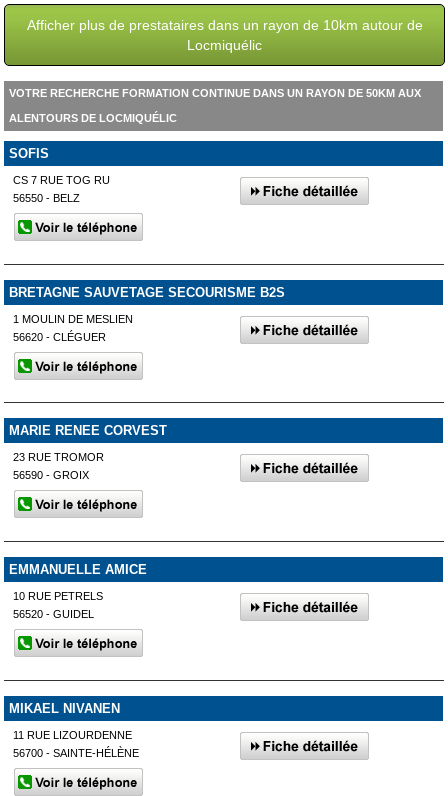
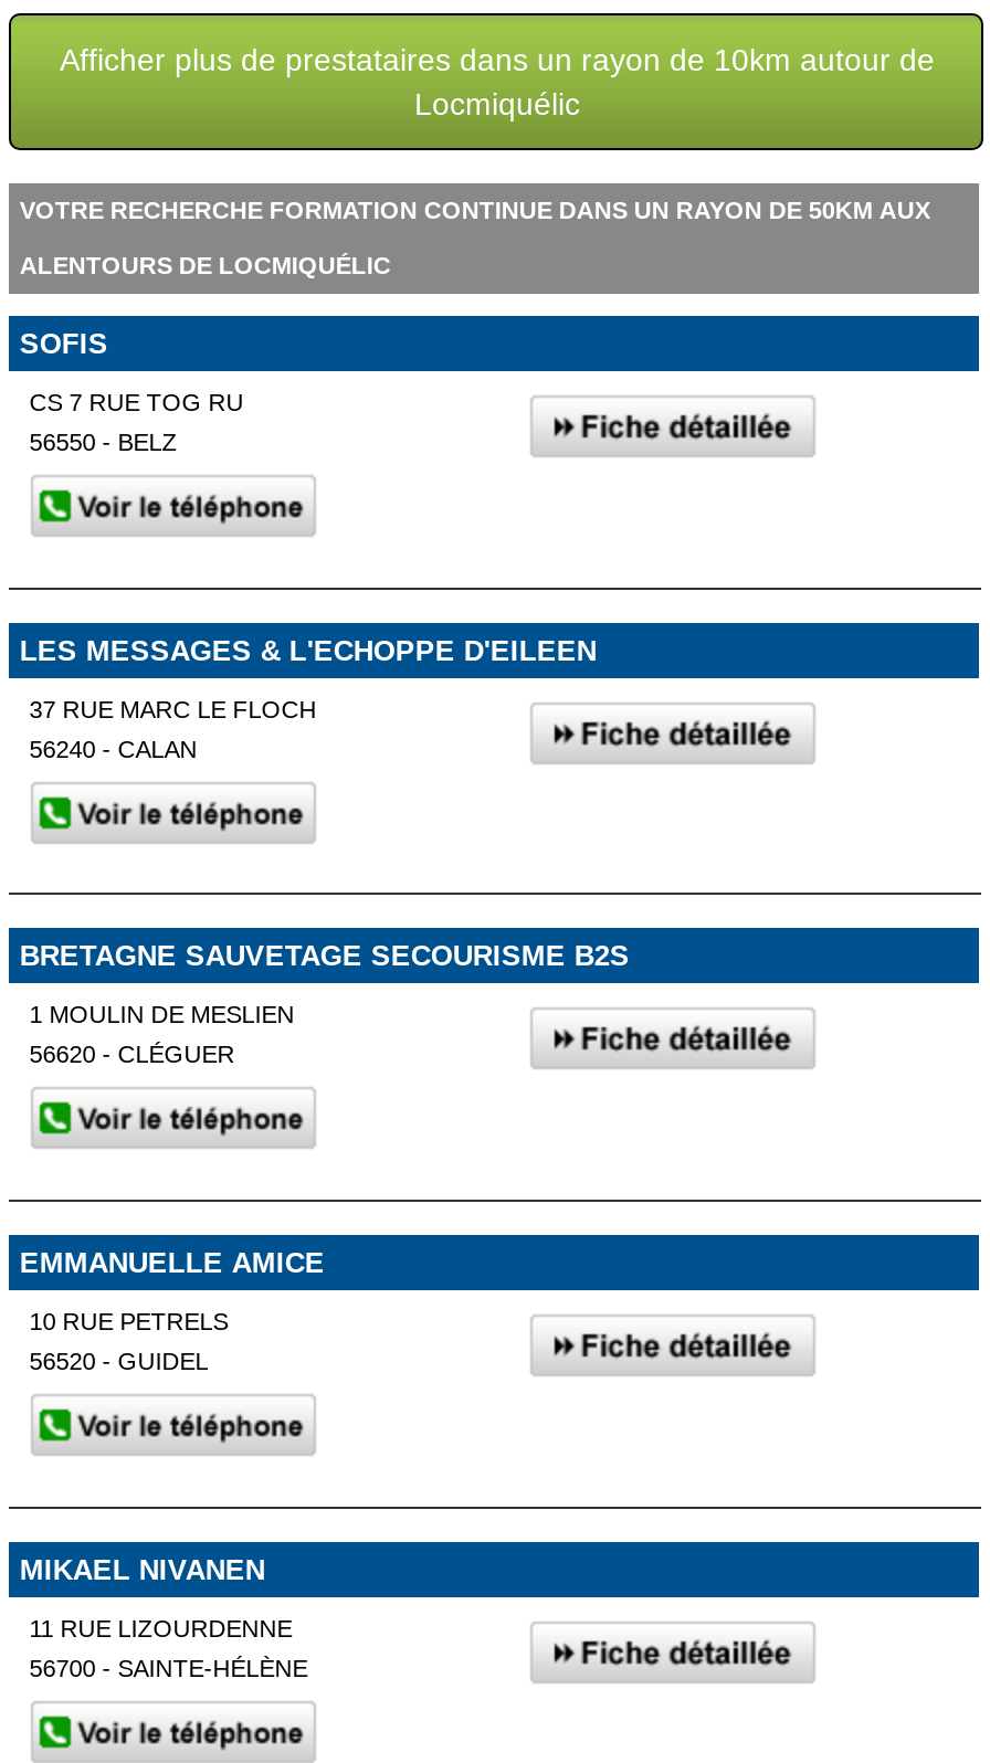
+ LES MESSAGES & L'ECHOPPE D'EILEEN
+ 37 RUE MARC LE FLOCH
+ 56240 - CALAN

moved down: BRETAGNE SAUVETAGE SECOURISME B2S | 1 MOULIN DE MESLIEN | 56620 - CLÉGUER

- MARIE RENEE CORVEST
- 23 RUE TROMOR
- 56590 - GROIX
